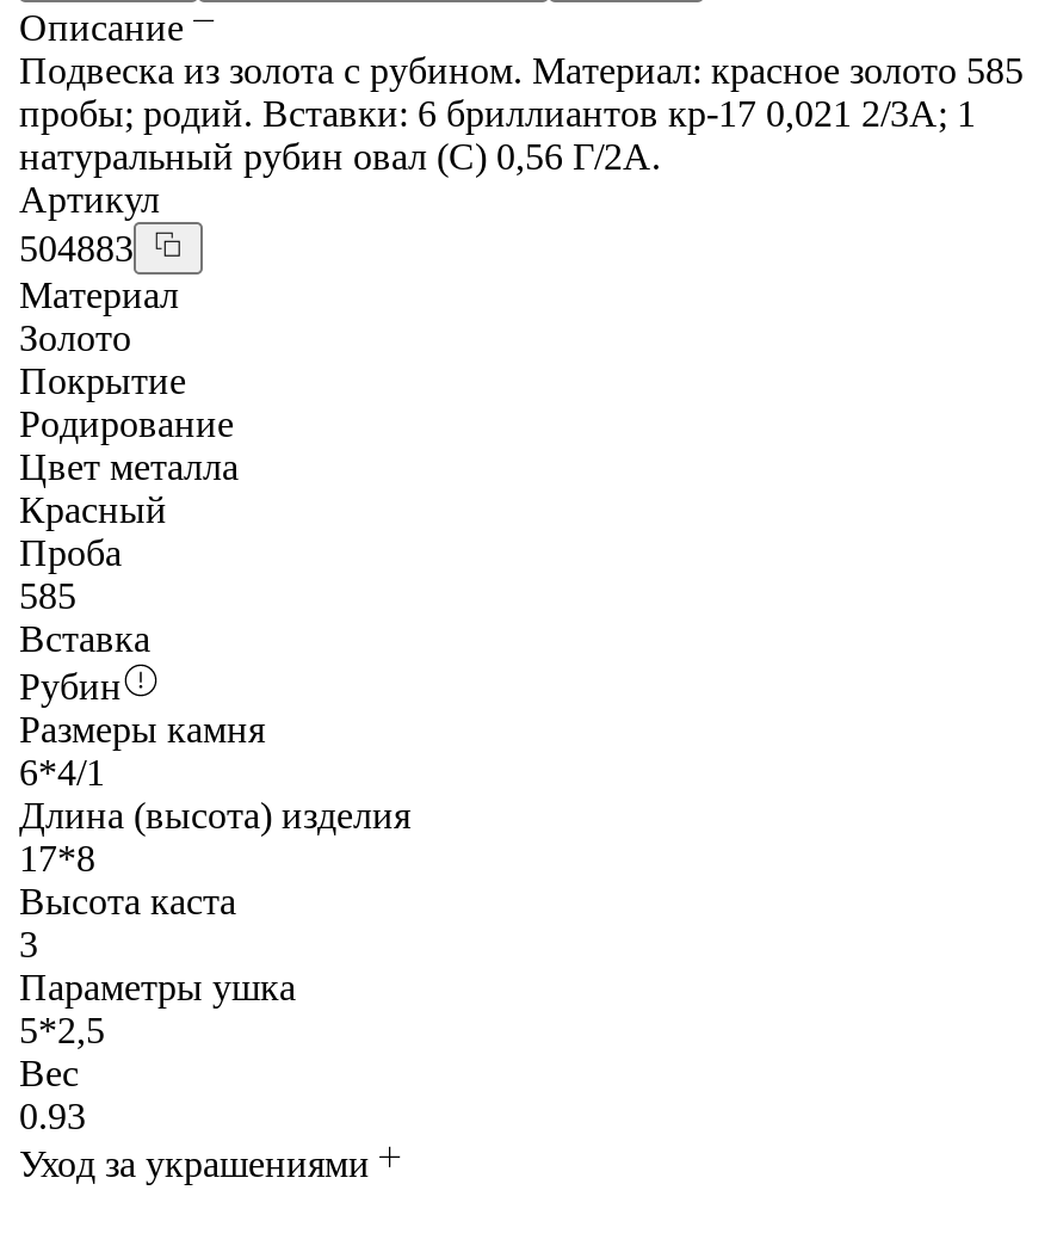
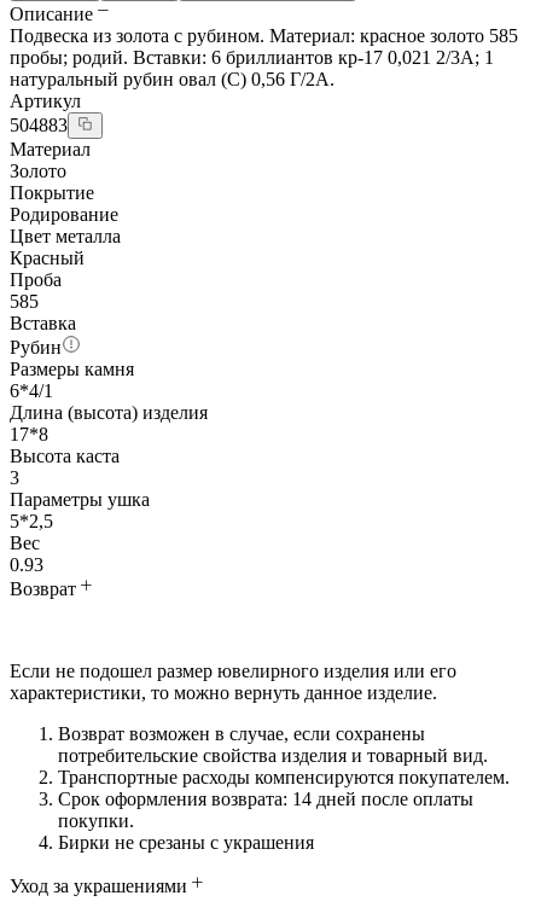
+ Возврат

+ Если не подошел размер ювелирного изделия или его
+ характеристики, то можно вернуть данное изделие.
+ Возврат возможен в случае, если сохранены
+ потребительские свойства изделия и товарный вид.
+ Транспортные расходы компенсируются покупателем.
+ Срок оформления возврата: 14 дней после оплаты
+ покупки.
+ Бирки не срезаны с украшения
